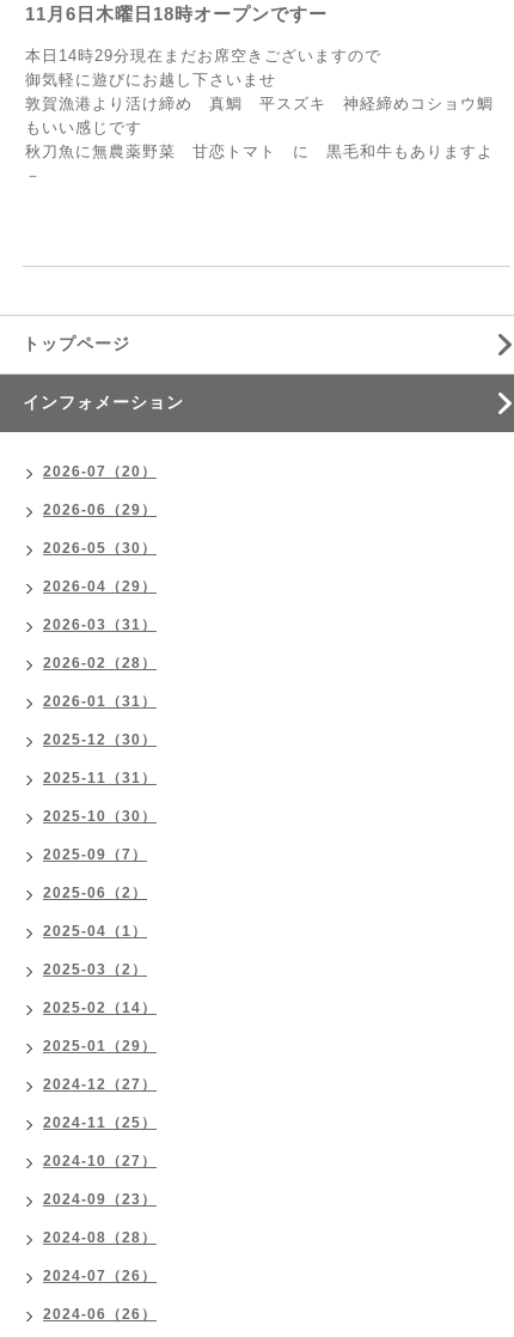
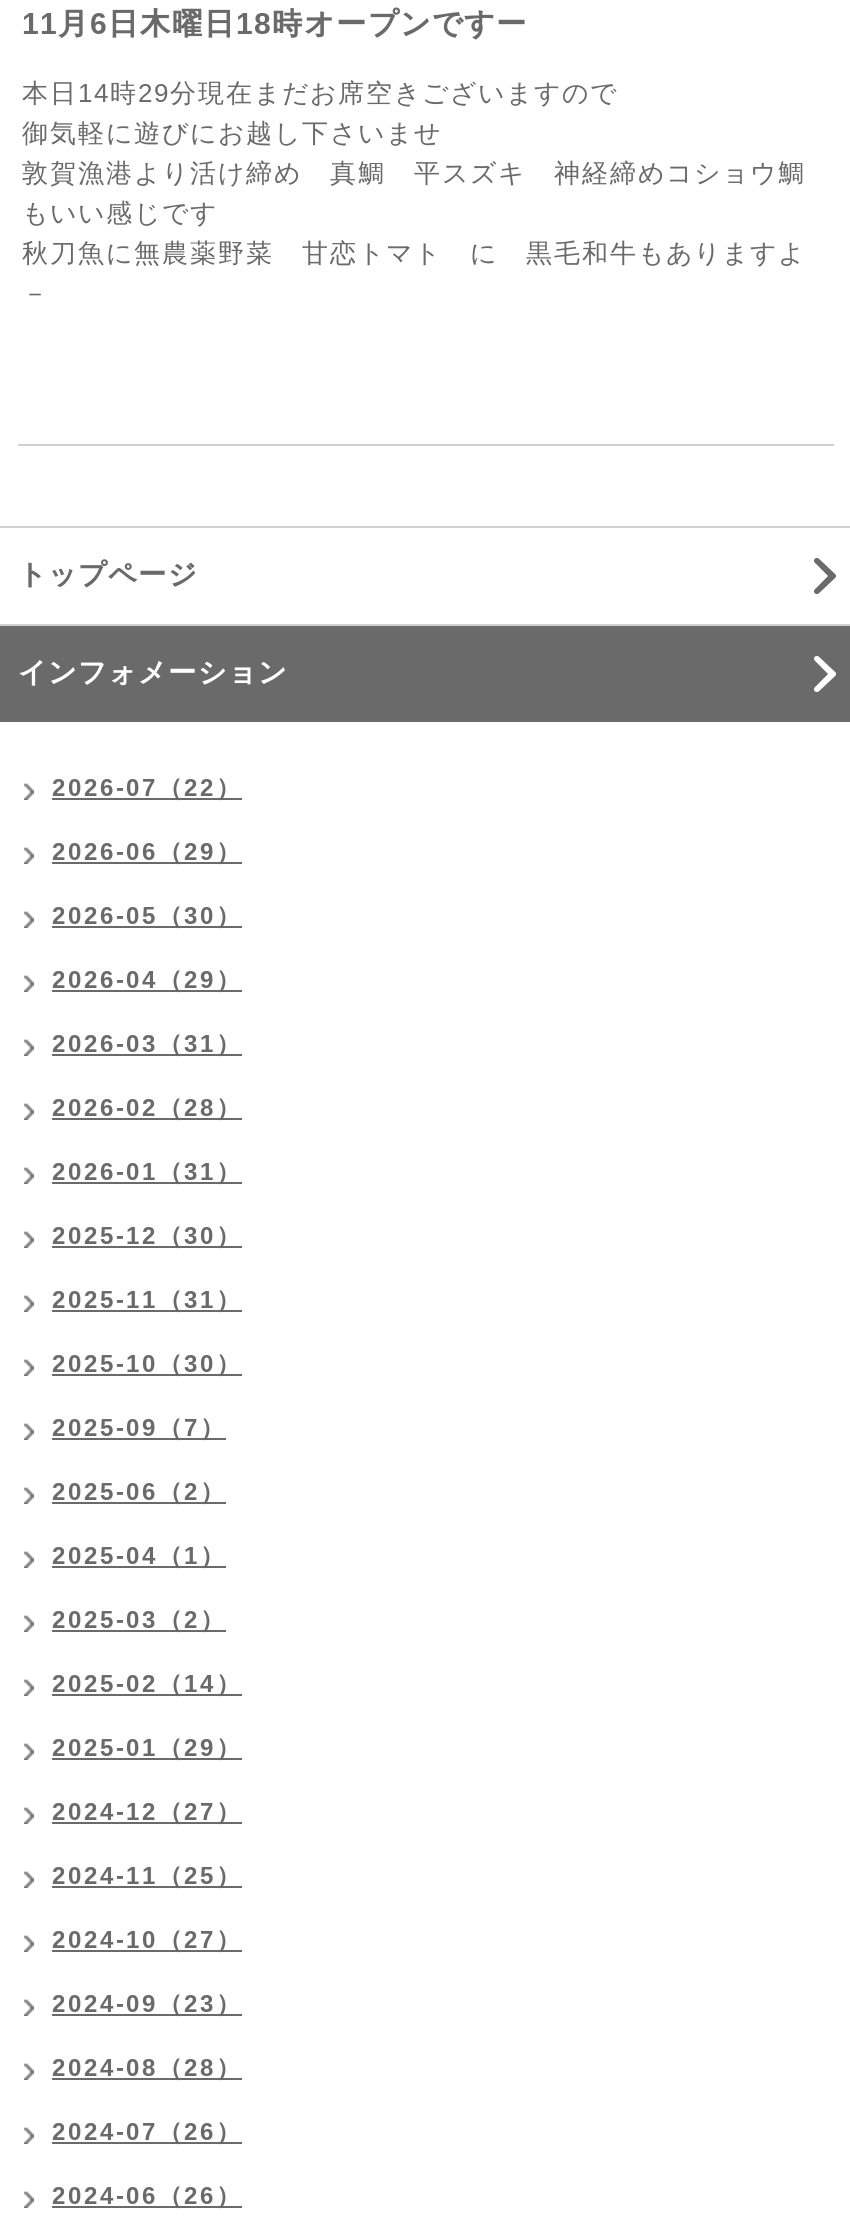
- 2026-07（20）
+ 2026-07（22）
